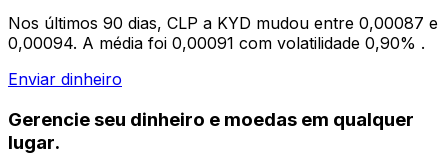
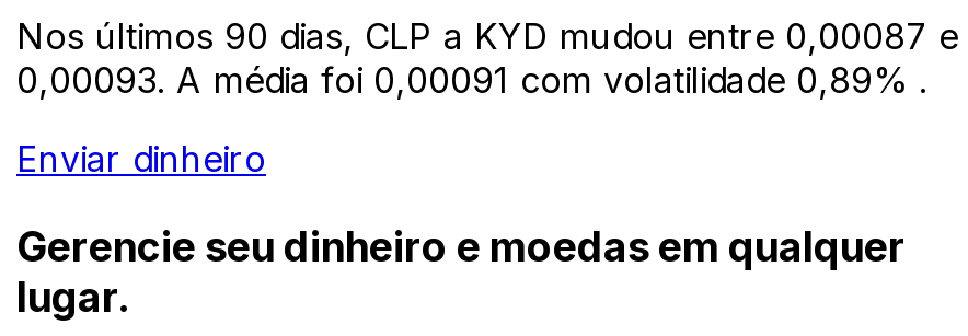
- 0,00094. A média foi 0,00091 com volatilidade 0,90% .
+ 0,00093. A média foi 0,00091 com volatilidade 0,89% .
